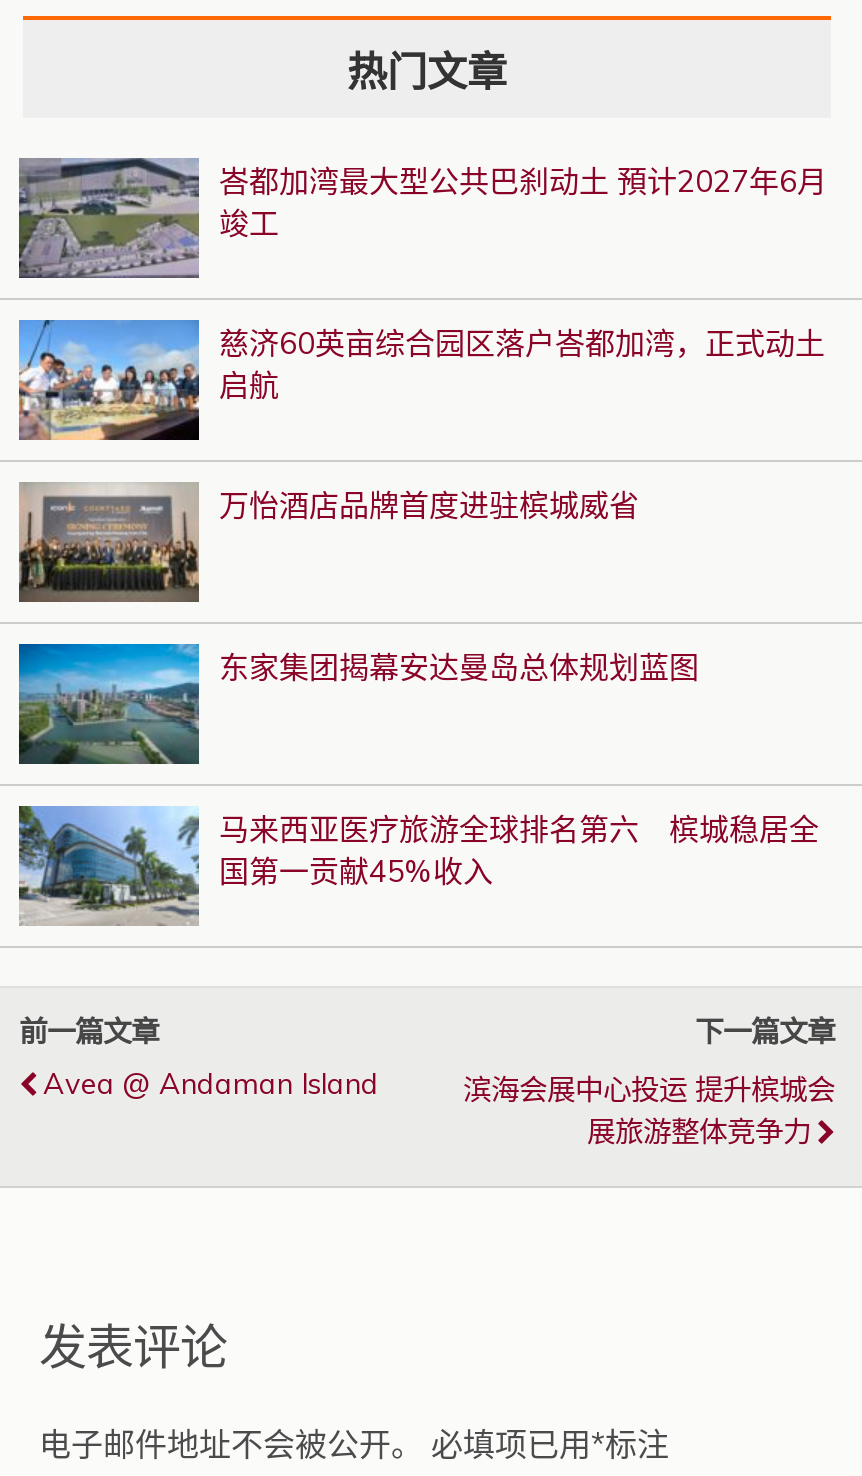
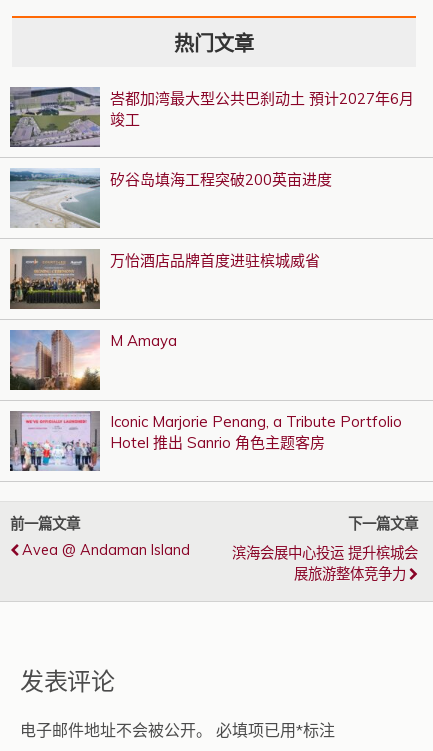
- [image]
- 慈济60英亩综合园区落户峇都加湾，正式动土
- 启航
+ [image]
+ 矽谷岛填海工程突破200英亩进度

- [image]
- 东家集团揭幕安达曼岛总体规划蓝图
+ [image]
+ M Amaya

- [image]
- 马来西亚医疗旅游全球排名第六 槟城稳居全
- 国第一贡献45%收入
+ [image]
+ Iconic Marjorie Penang, a Tribute Portfolio
+ Hotel 推出 Sanrio 角色主题客房
